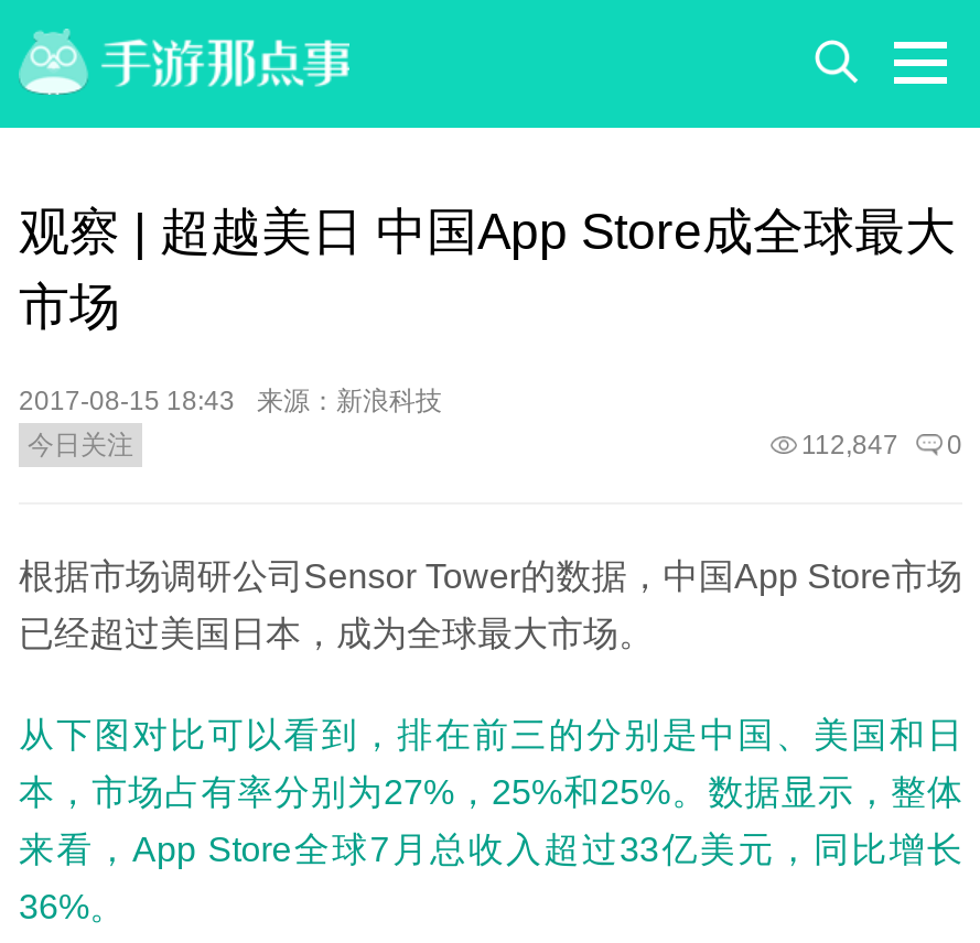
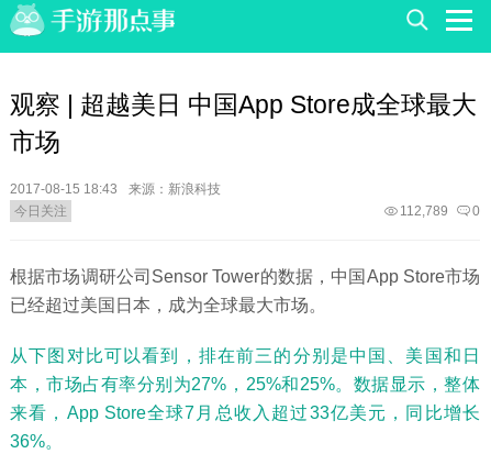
- 112,847 0
+ 112,789 0
